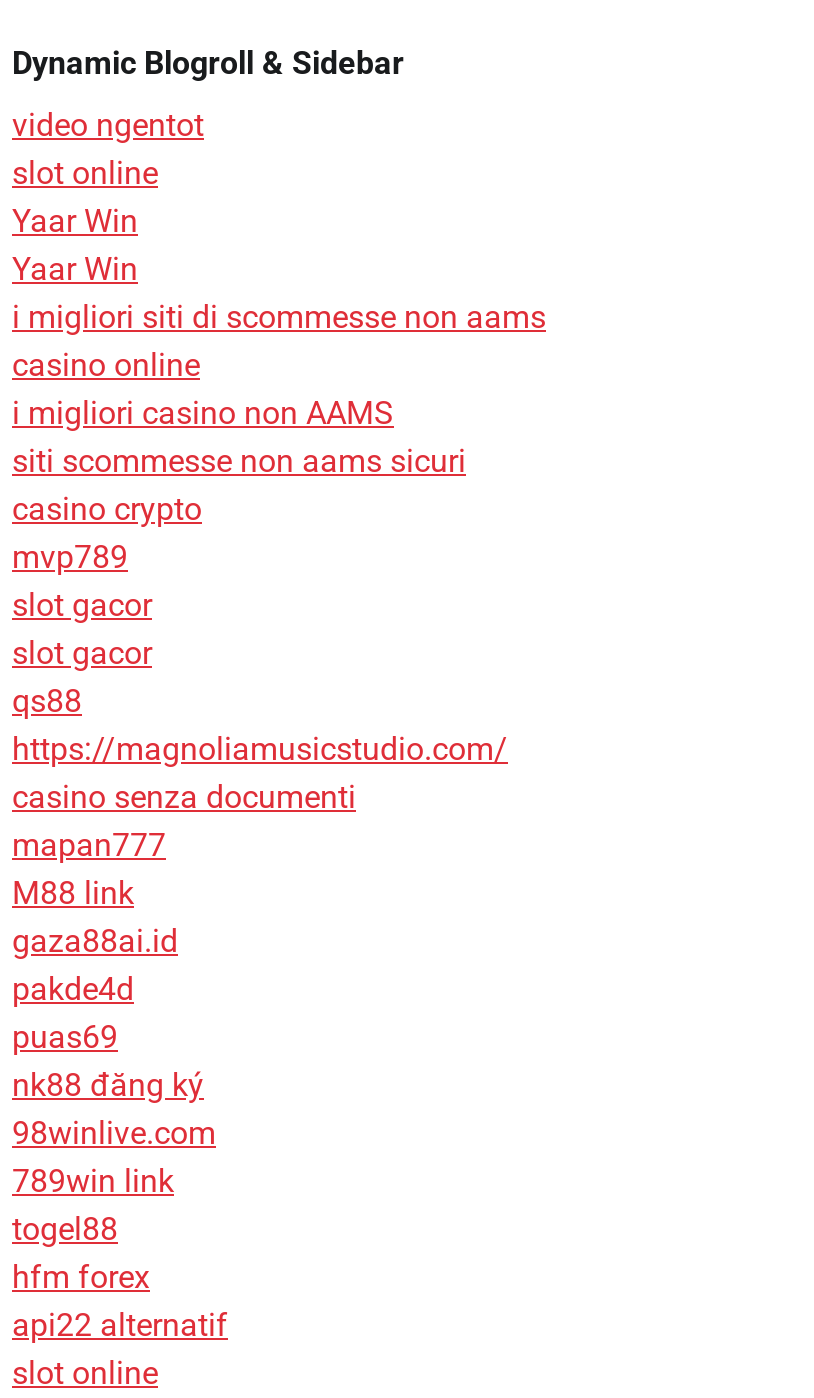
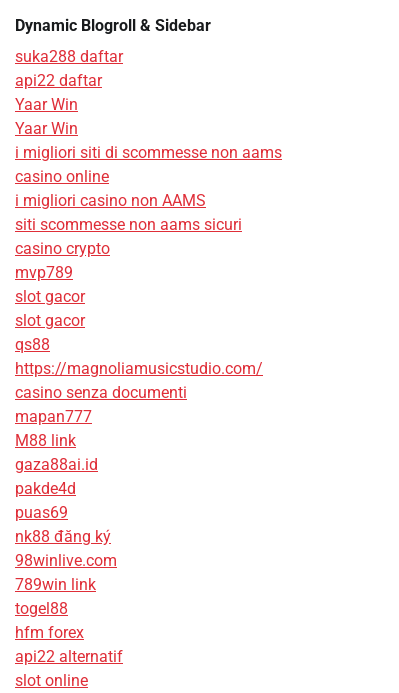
- video ngentot
- slot online
+ suka288 daftar
+ api22 daftar
